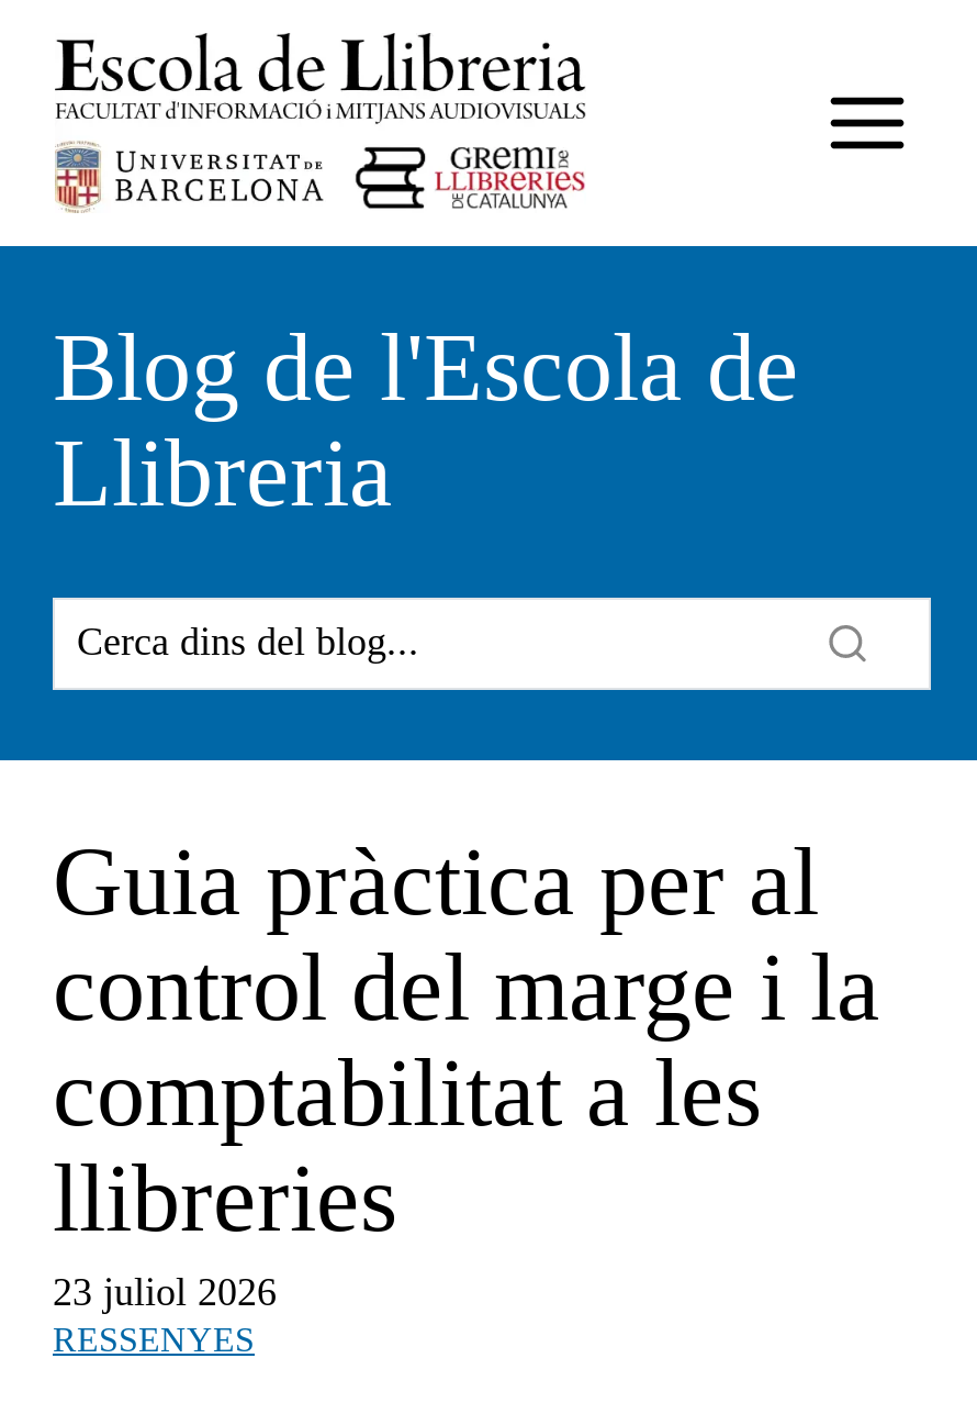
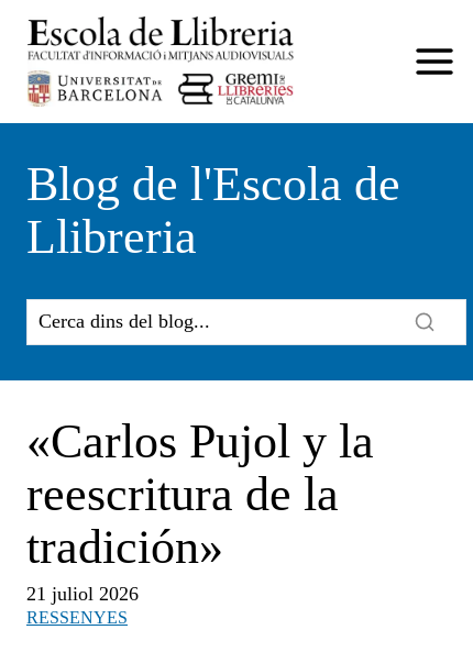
- Guia pràctica per al
- control del marge i la
- comptabilitat a les
- llibreries
- 23 juliol 2026
+ «Carlos Pujol y la
+ reescritura de la
+ tradición»
+ 21 juliol 2026
